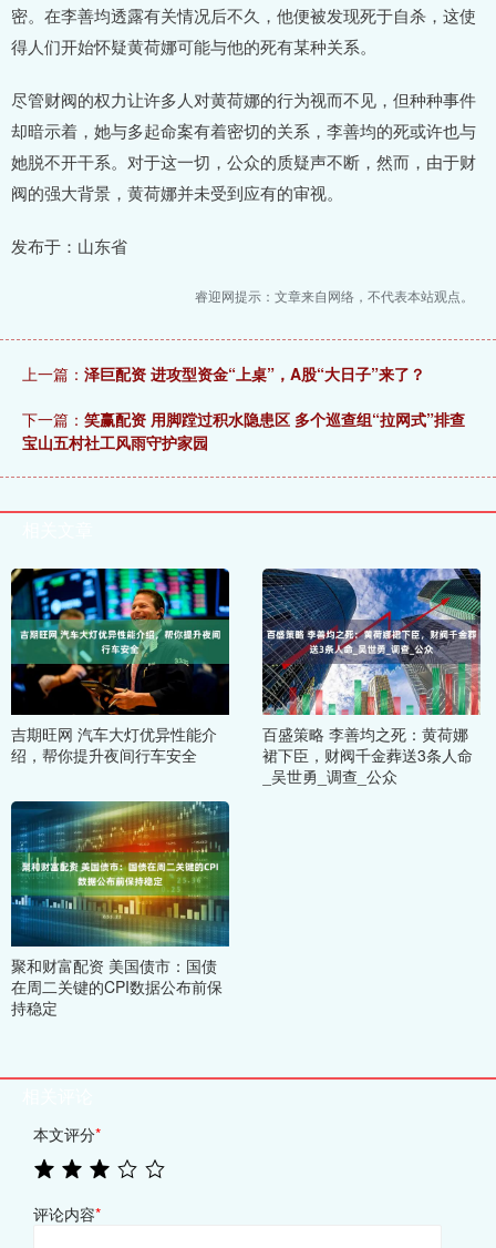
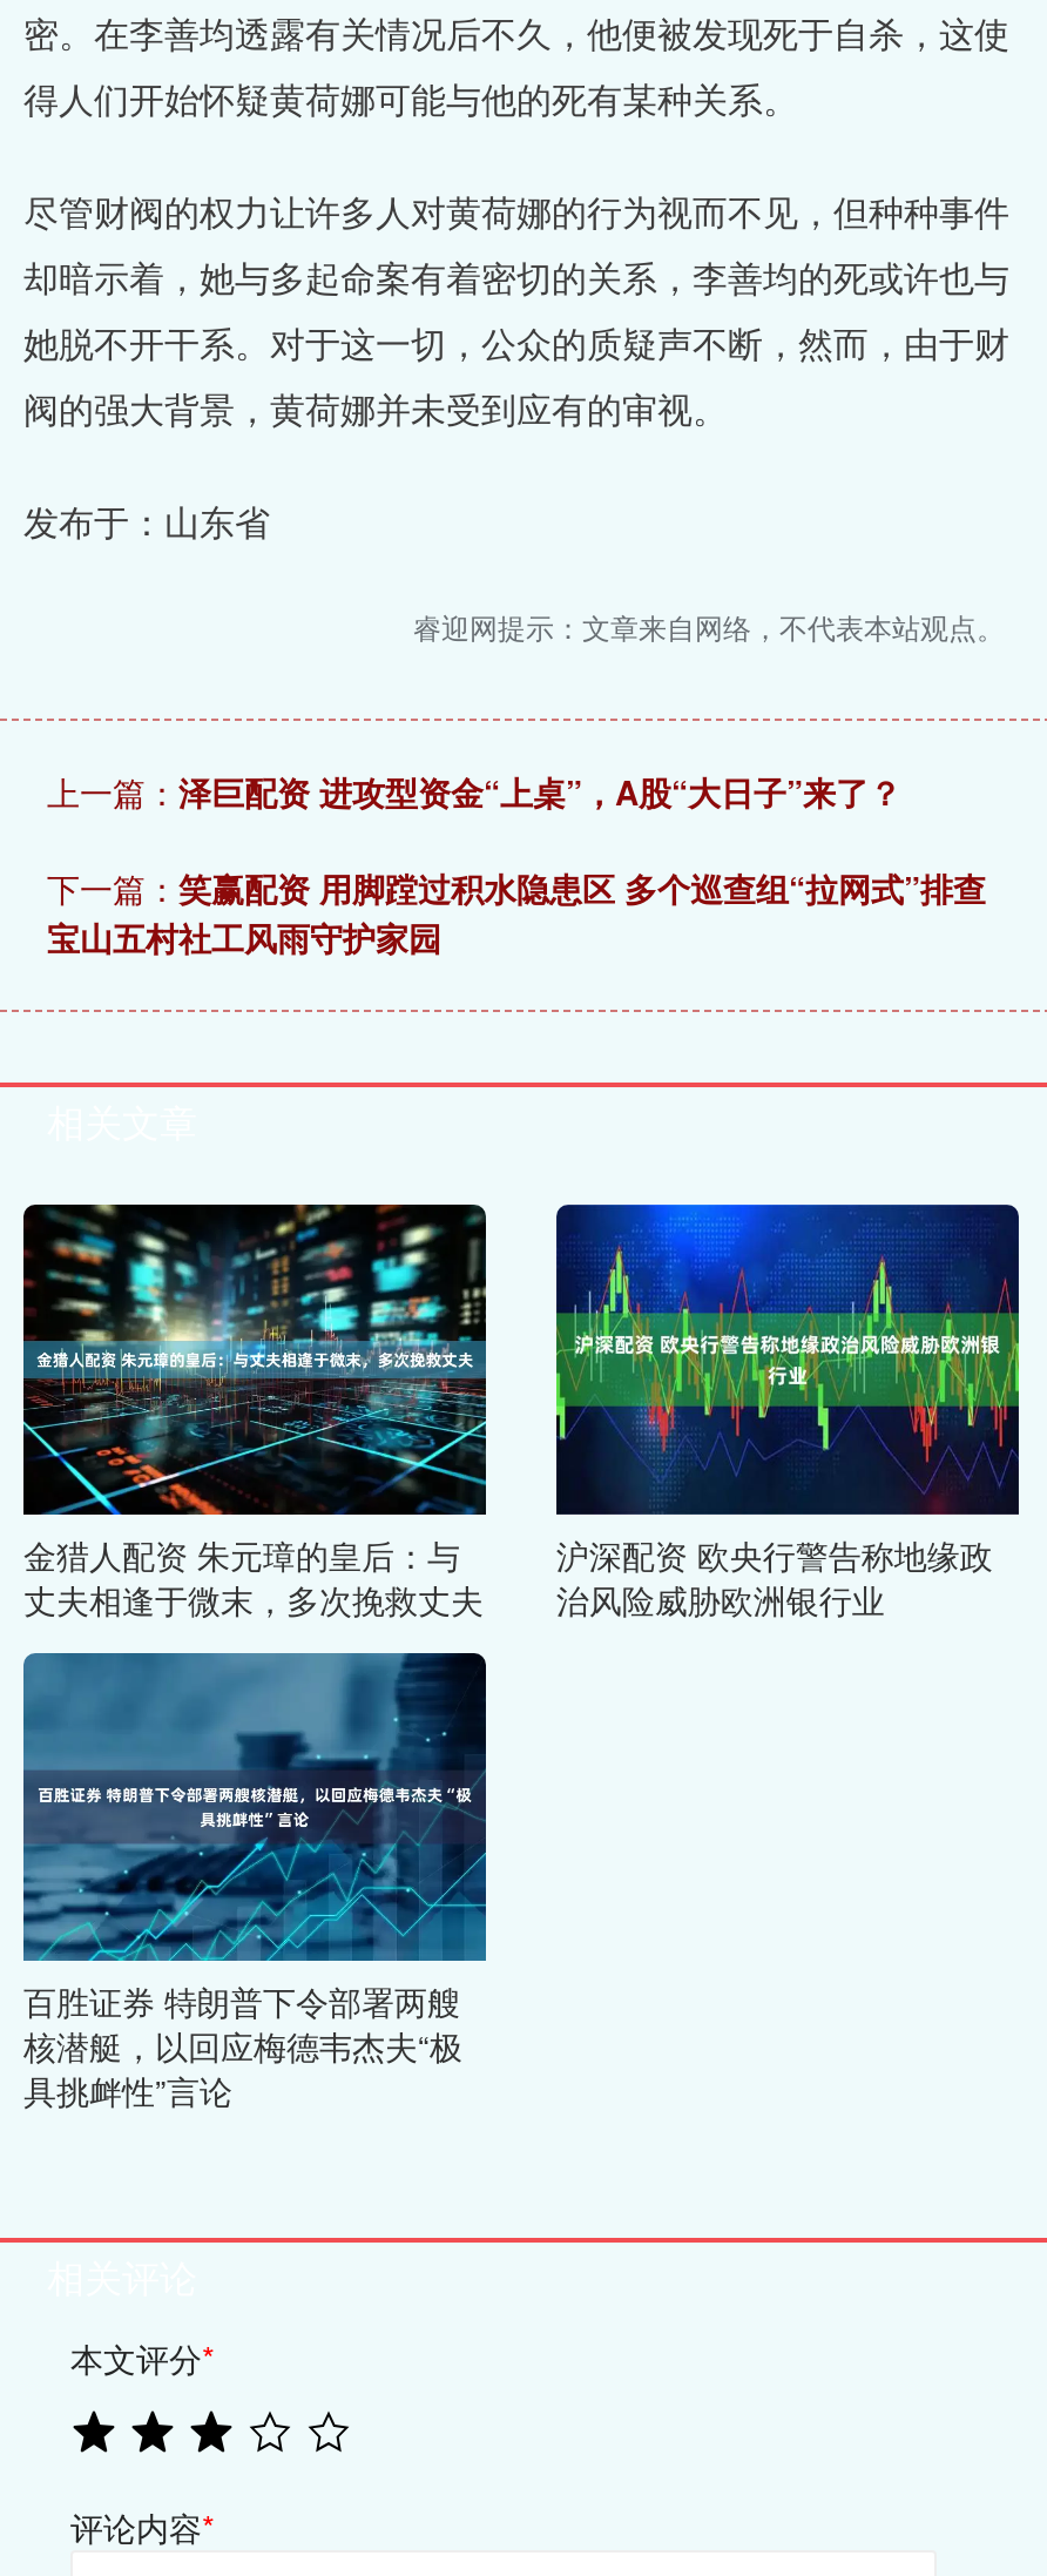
- [image]
- 吉期旺网 汽车大灯优异性能介
- 绍，帮你提升夜间行车安全
+ [image]
+ 金猎人配资 朱元璋的皇后：与
+ 丈夫相逢于微末，多次挽救丈夫

- [image]
- 百盛策略 李善均之死：黄荷娜
- 裙下臣，财阀千金葬送3条人命
- _吴世勇_调查_公众
+ [image]
+ 沪深配资 欧央行警告称地缘政
+ 治风险威胁欧洲银行业

- [image]
- 聚和财富配资 美国债市：国债
- 在周二关键的CPI数据公布前保
- 持稳定
+ [image]
+ 百胜证券 特朗普下令部署两艘
+ 核潜艇，以回应梅德韦杰夫“极
+ 具挑衅性”言论
